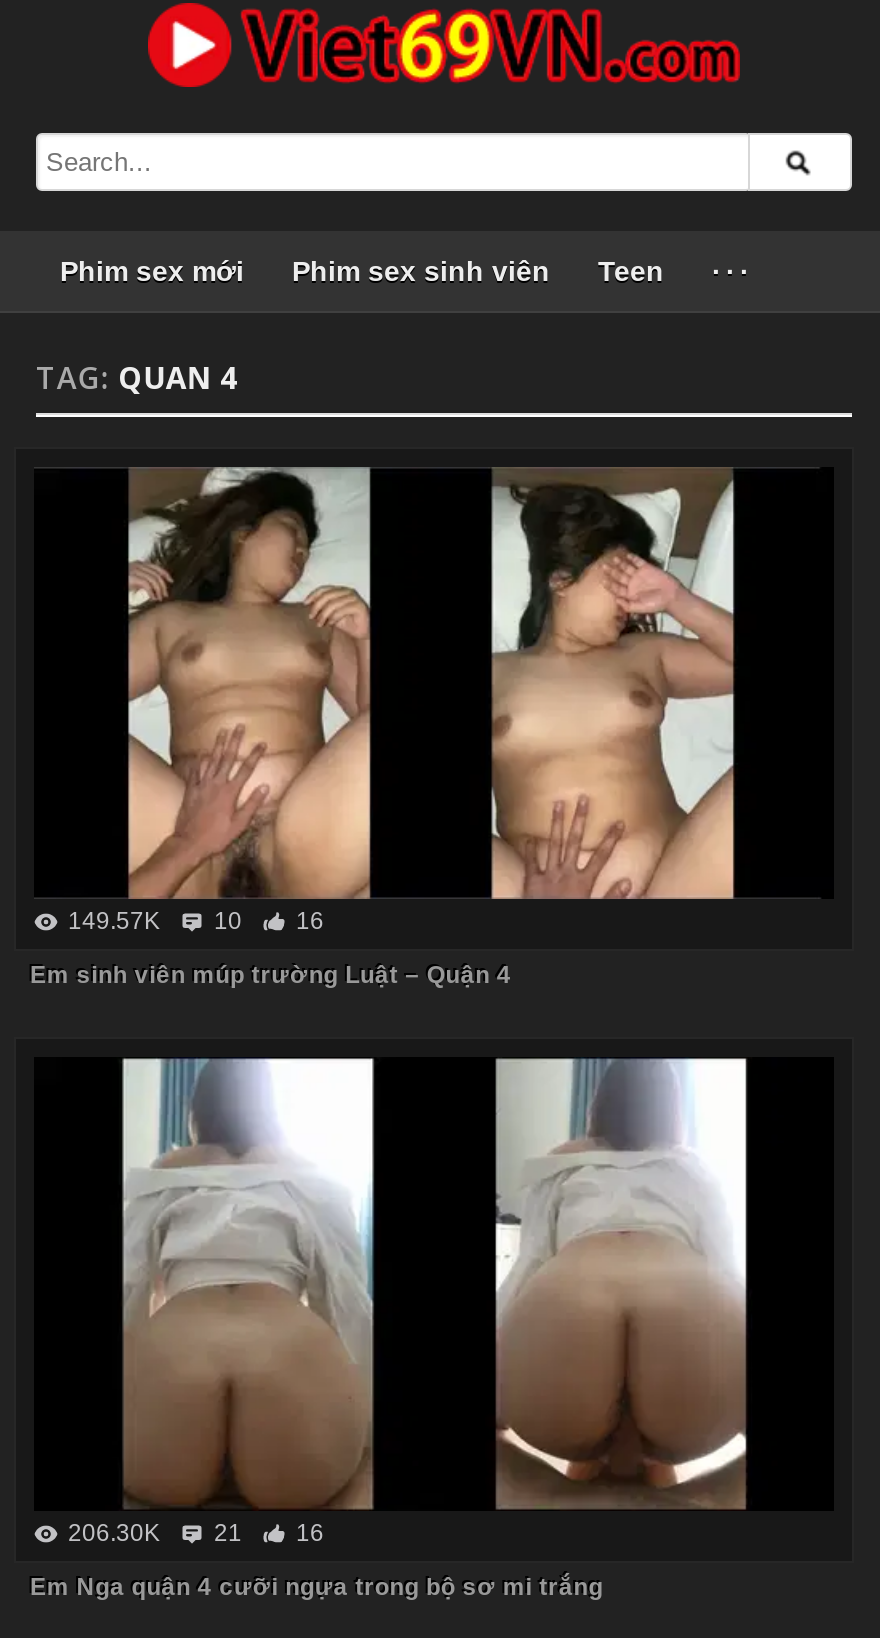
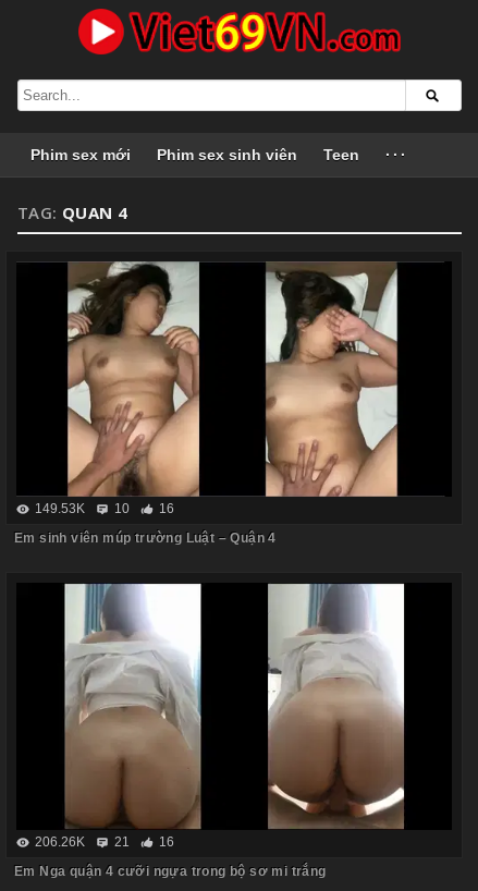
- 149.57K 10 16
+ 149.53K 10 16

- 206.30K 21 16
+ 206.26K 21 16
